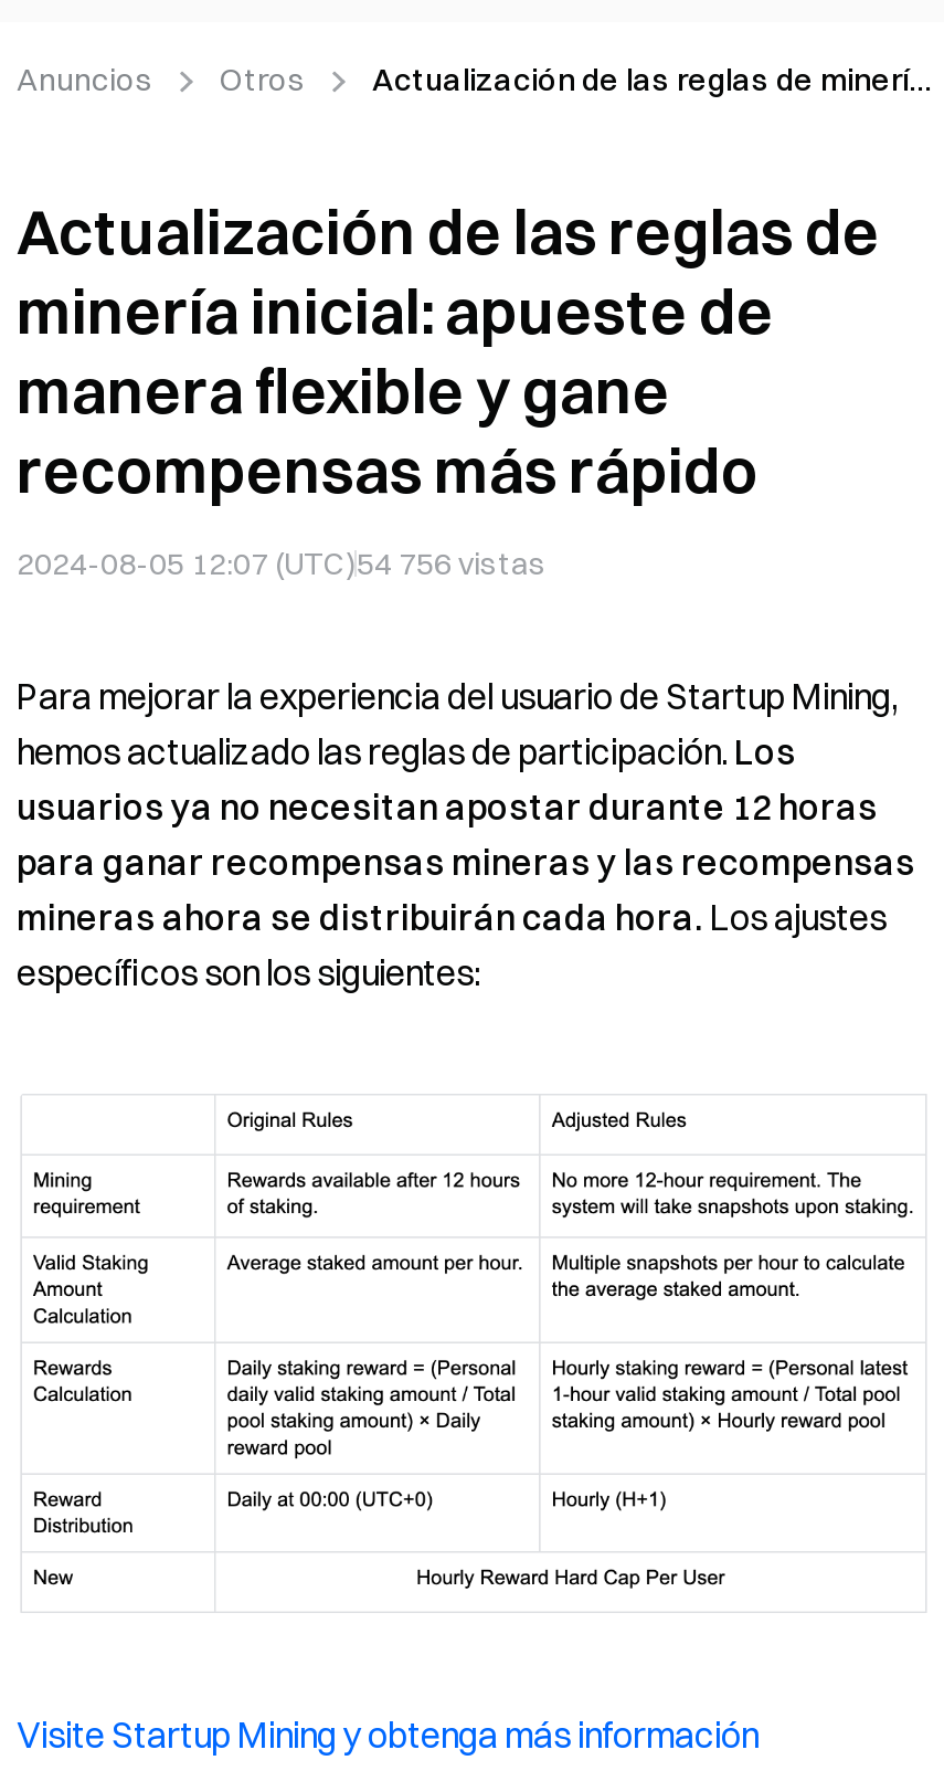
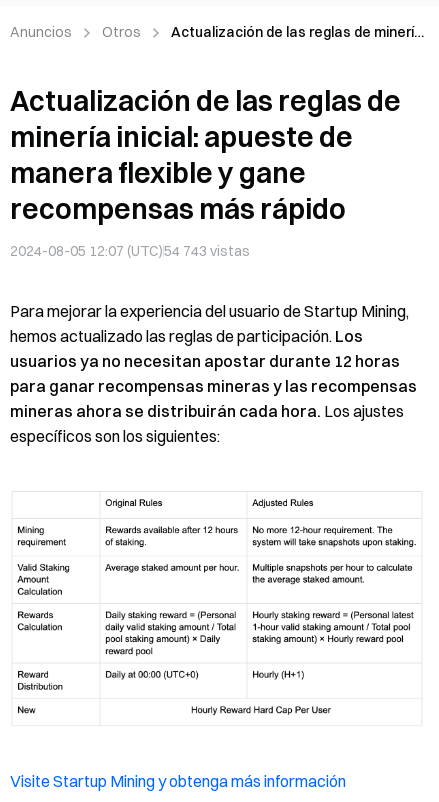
- 2024-08-05 12:07 (UTC)54 756 vistas
+ 2024-08-05 12:07 (UTC)54 743 vistas
